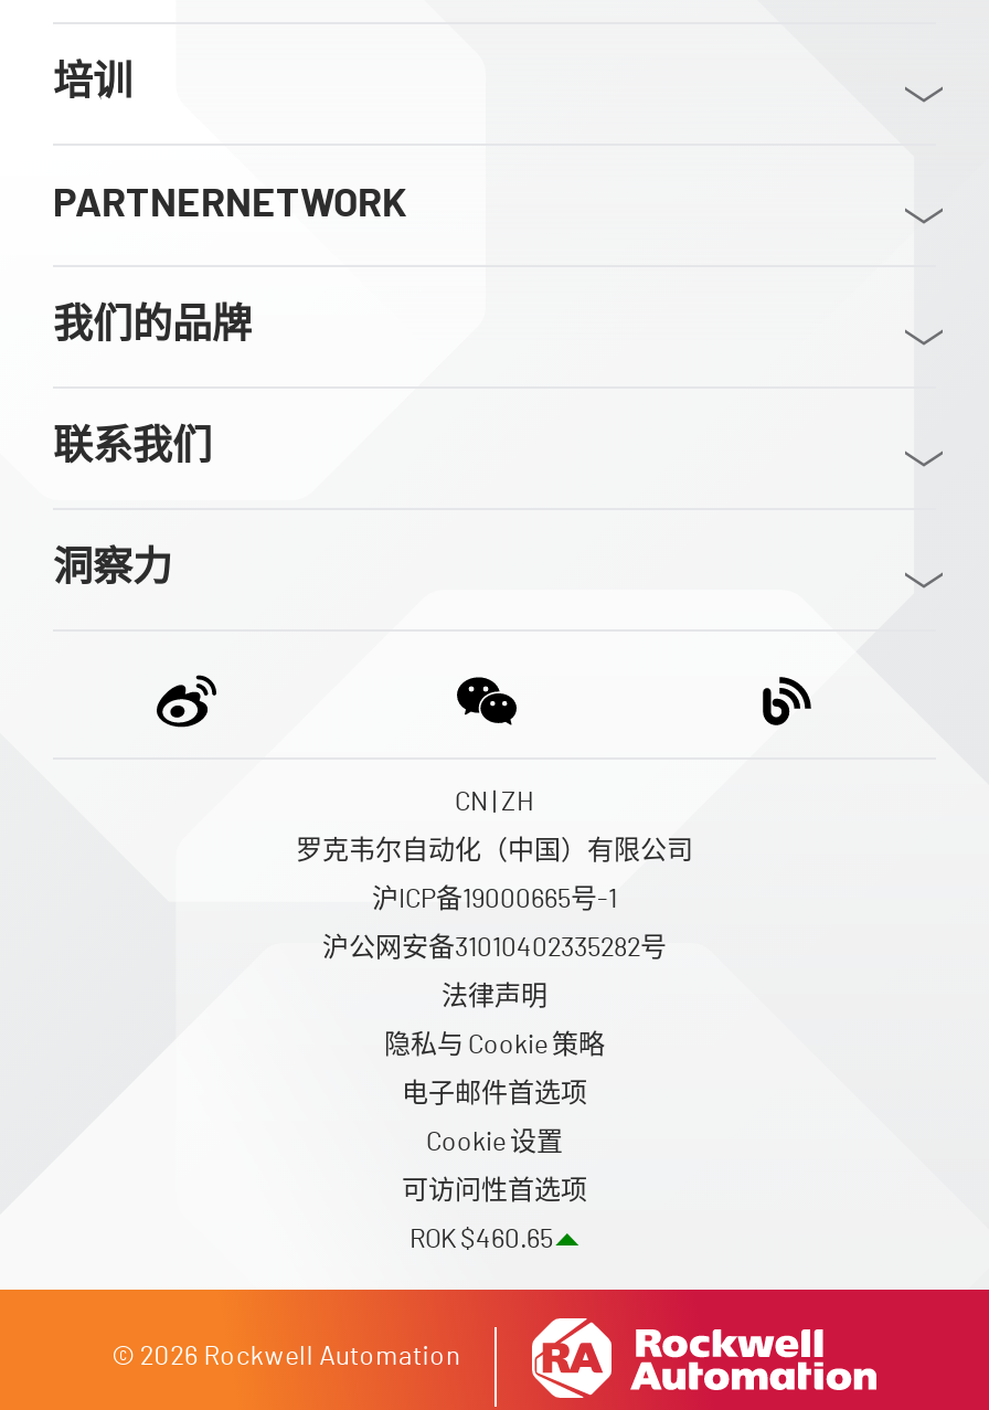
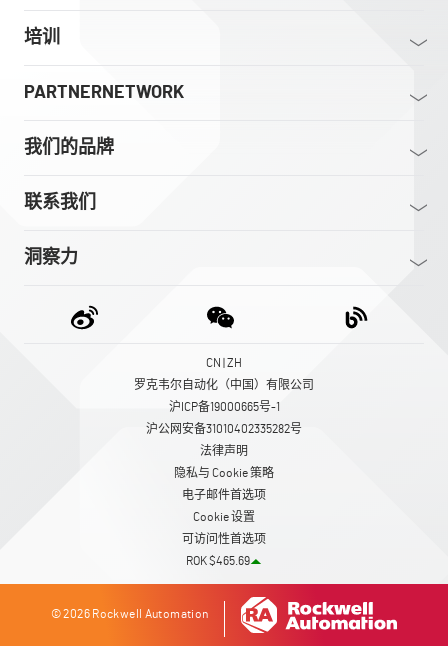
- ROK $460.65
+ ROK $465.69
